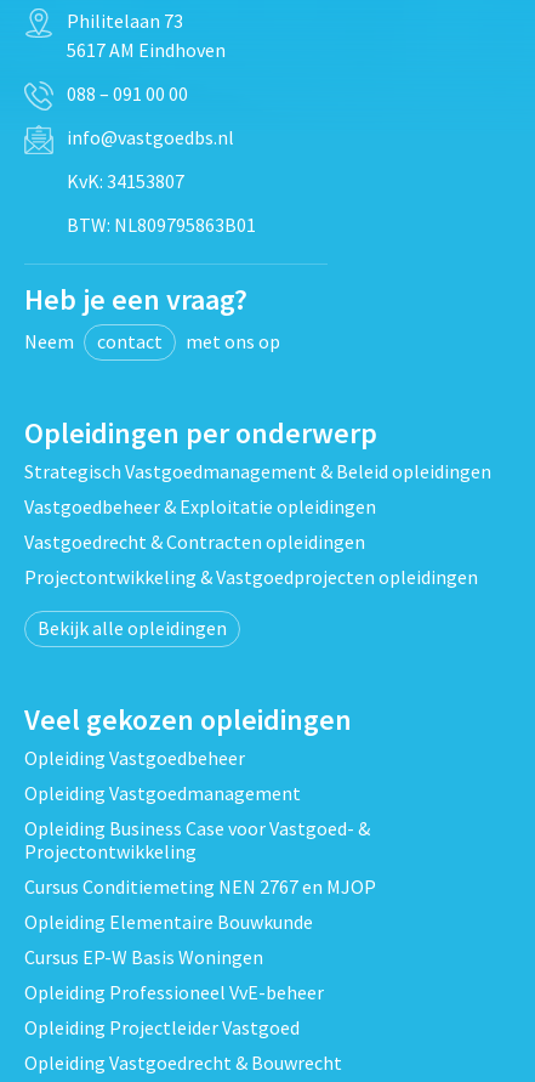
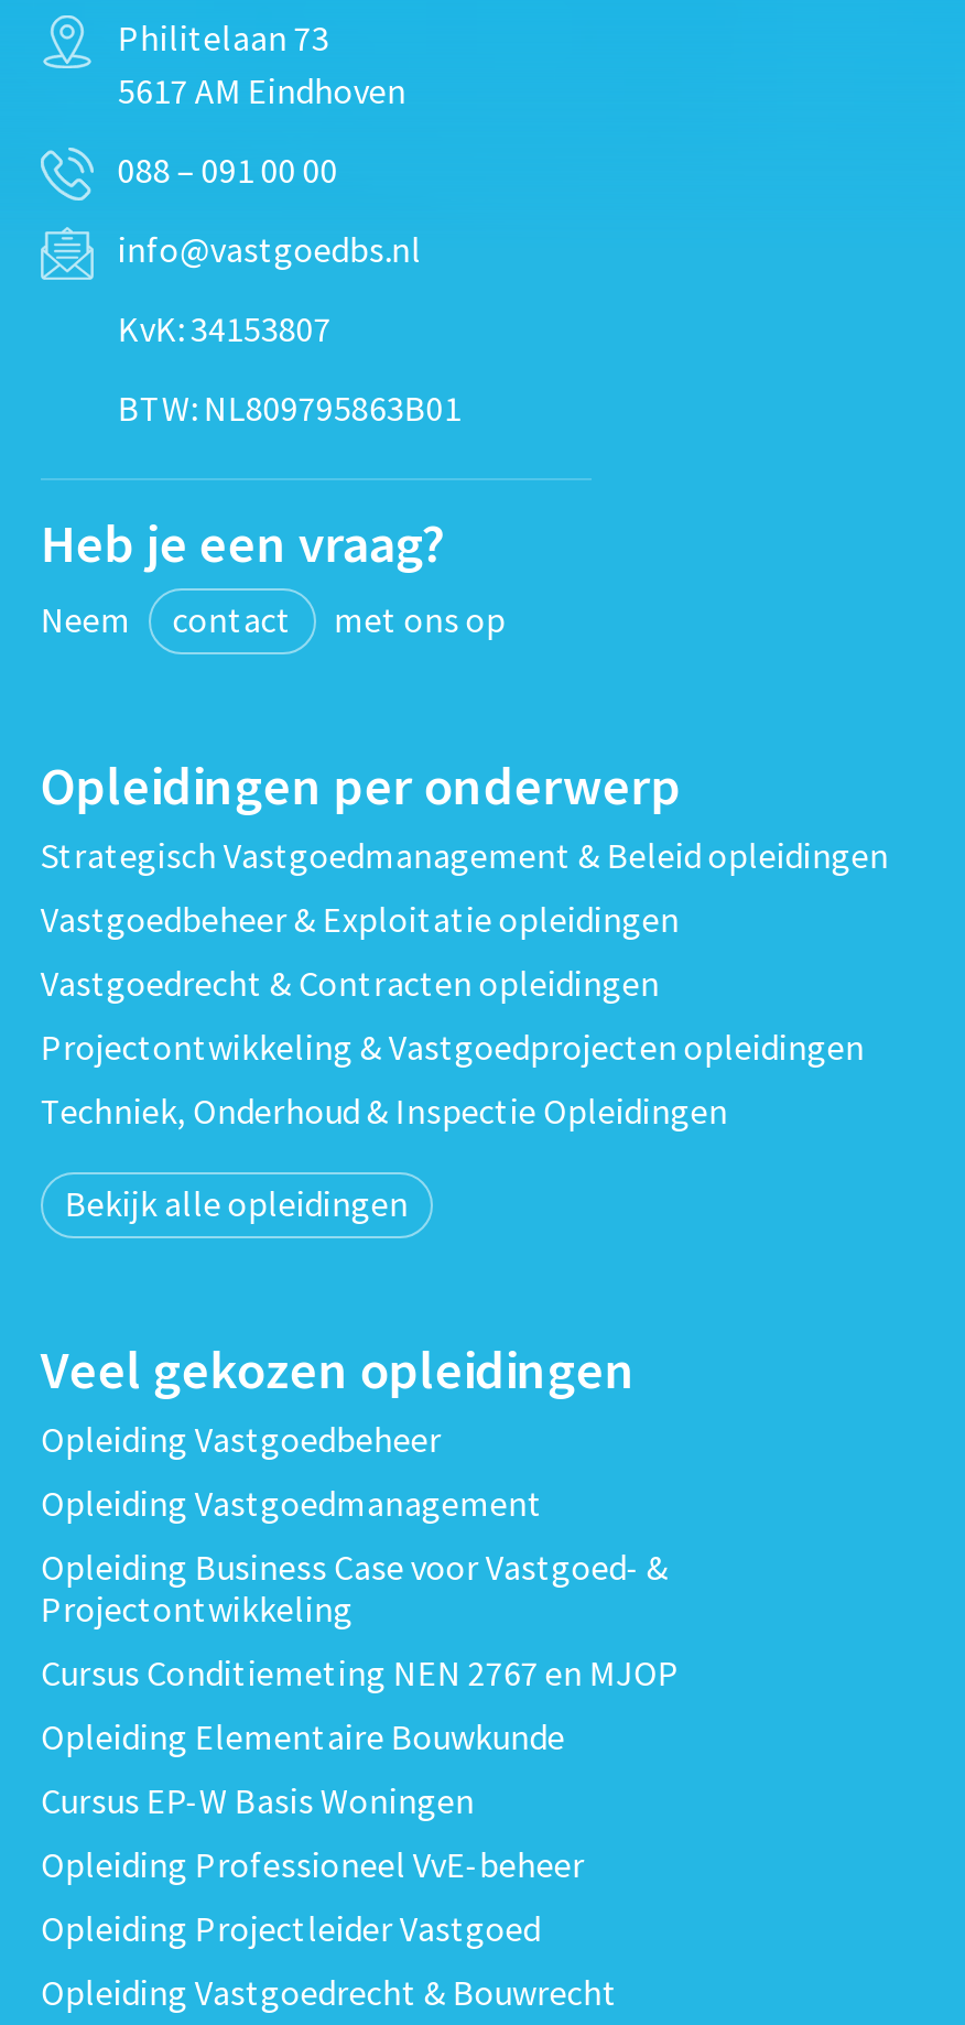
+ Techniek, Onderhoud & Inspectie Opleidingen
